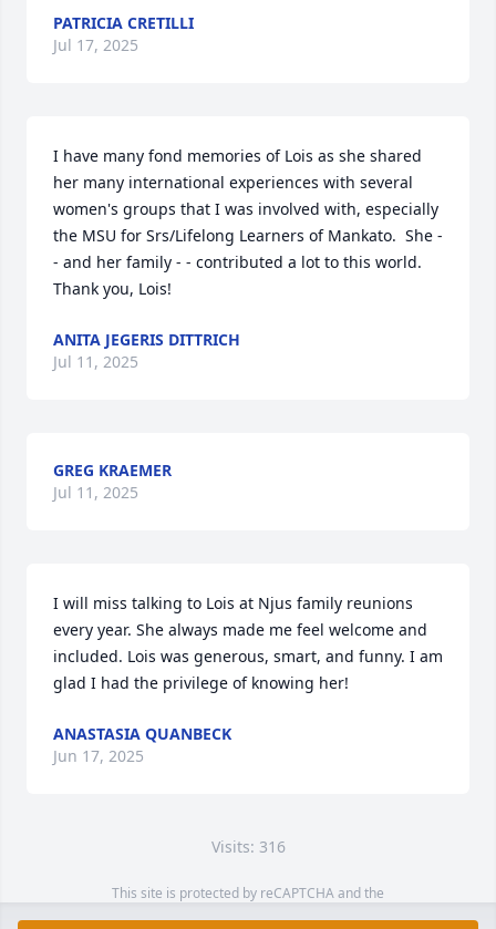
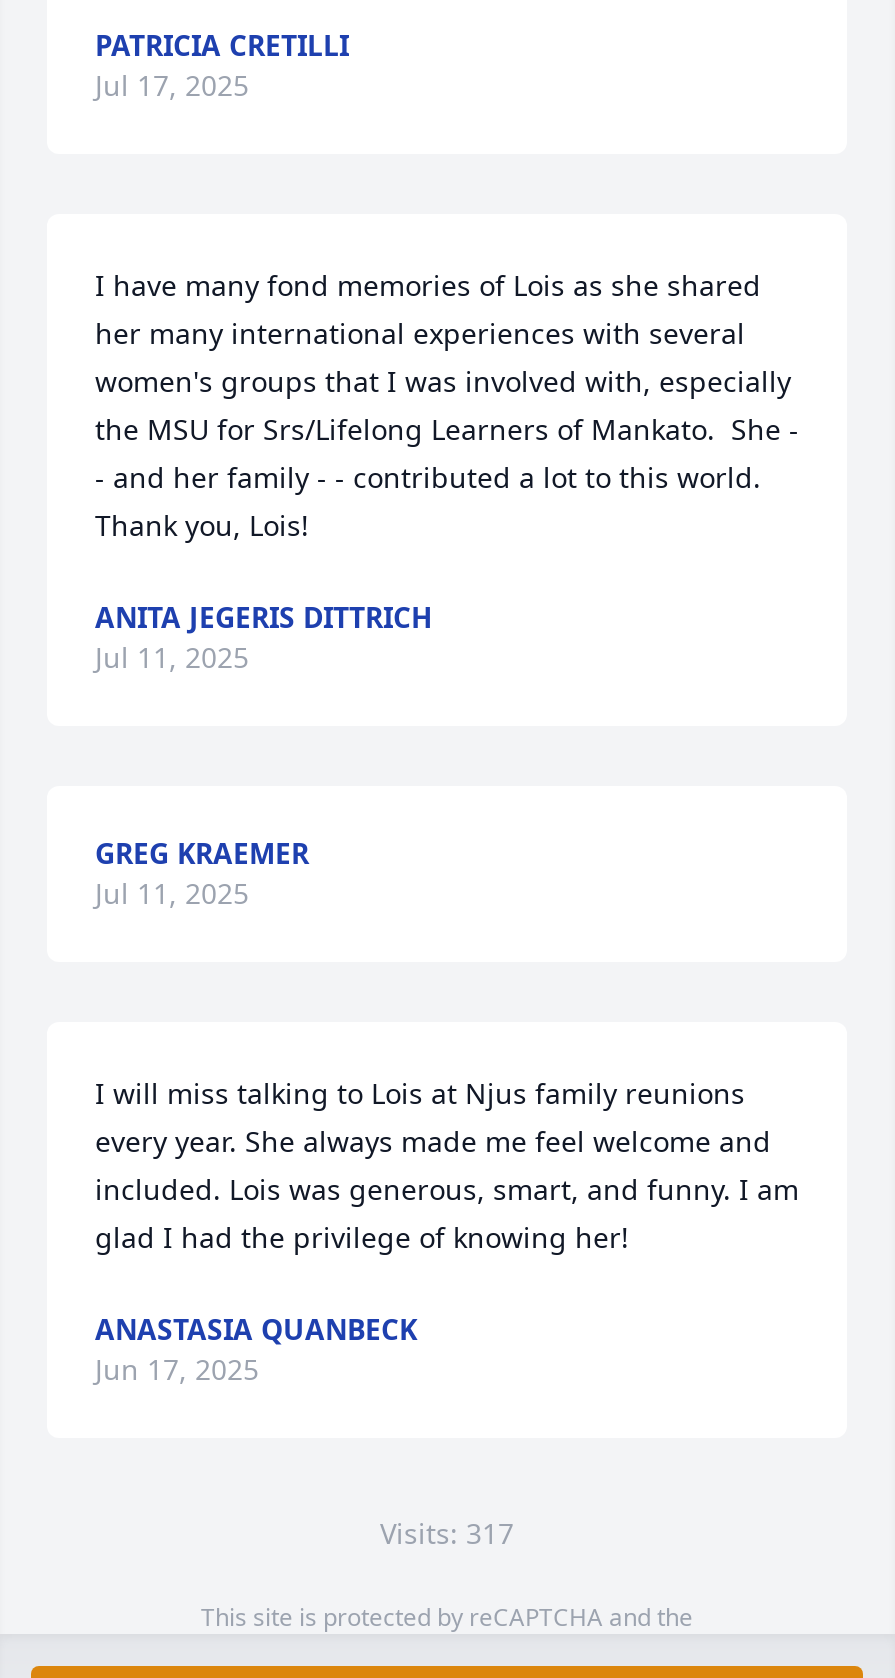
- Visits: 316
+ Visits: 317
